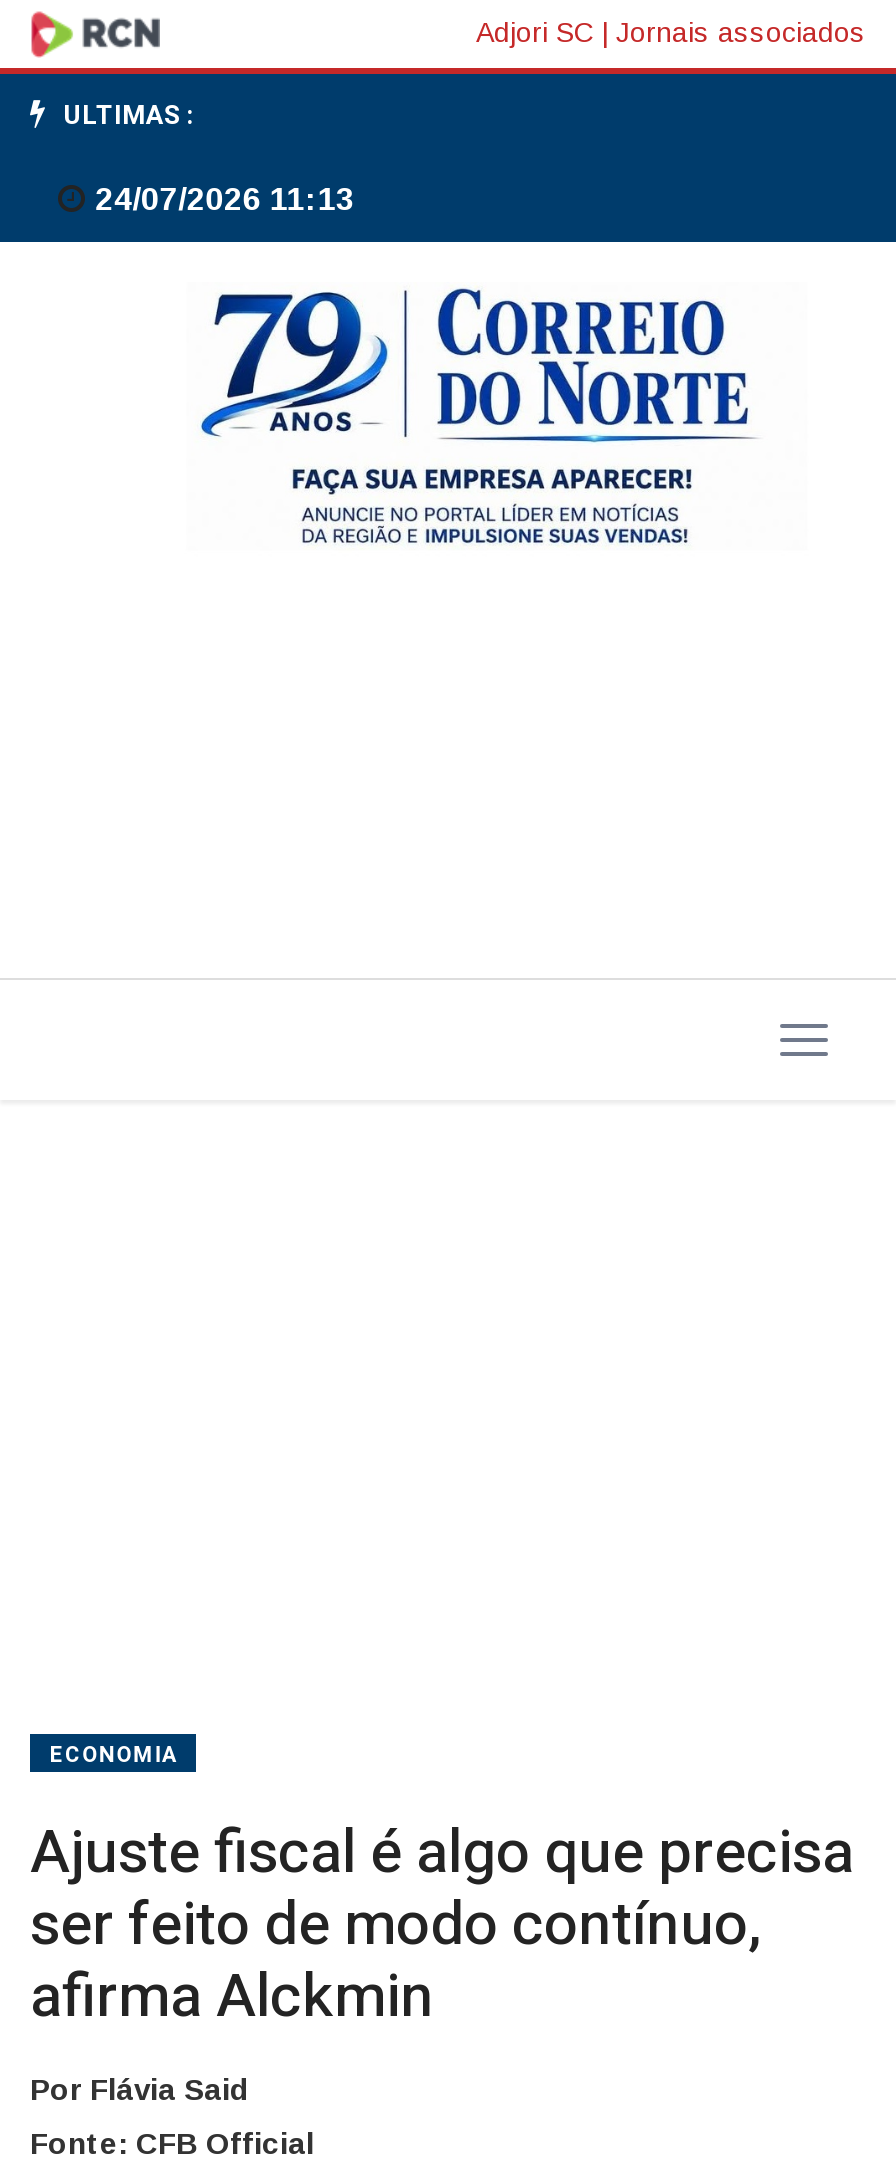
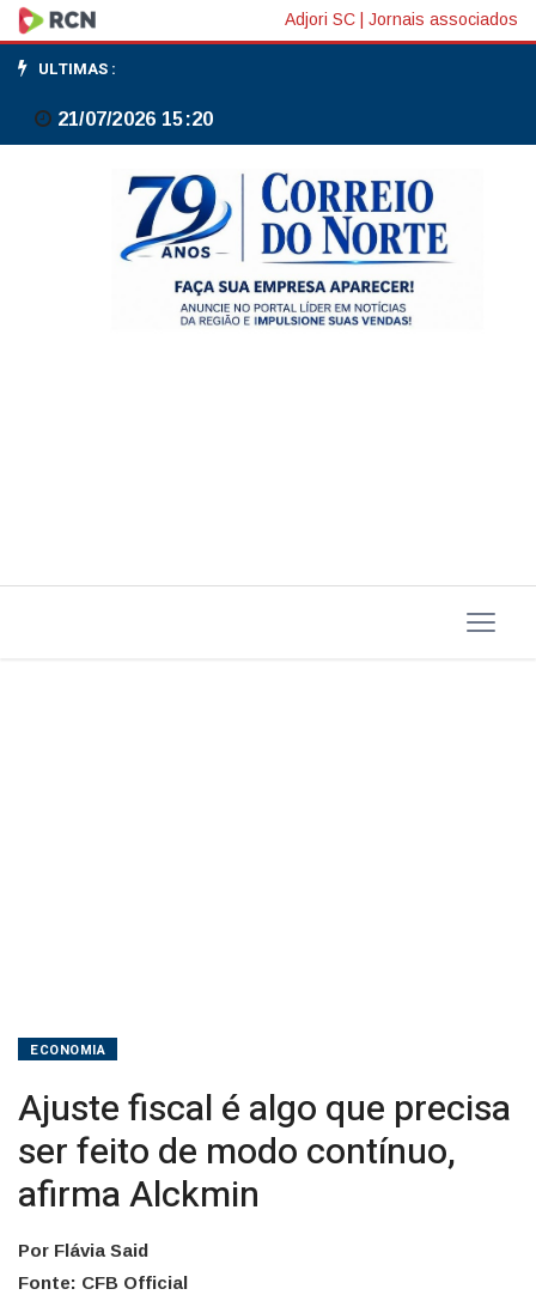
- 24/07/2026 11:13
+ 21/07/2026 15:20
